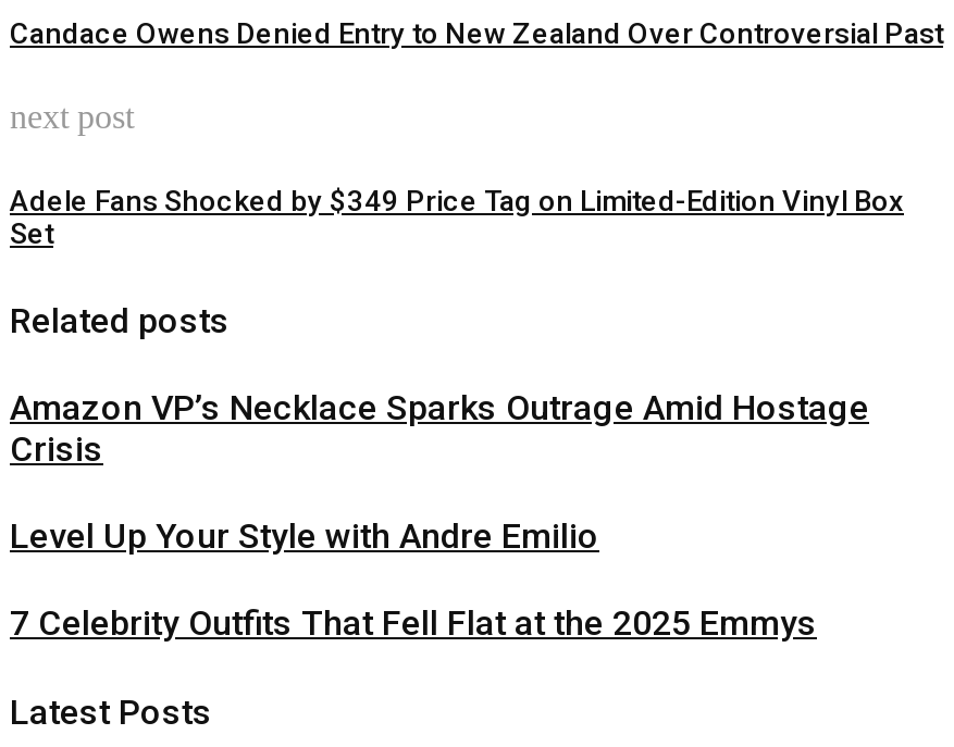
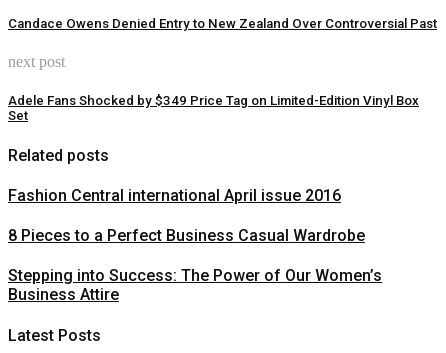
- Amazon VP’s Necklace Sparks Outrage Amid Hostage
- Crisis
+ Fashion Central international April issue 2016

- Level Up Your Style with Andre Emilio
+ 8 Pieces to a Perfect Business Casual Wardrobe

- 7 Celebrity Outfits That Fell Flat at the 2025 Emmys
+ Stepping into Success: The Power of Our Women’s
+ Business Attire
